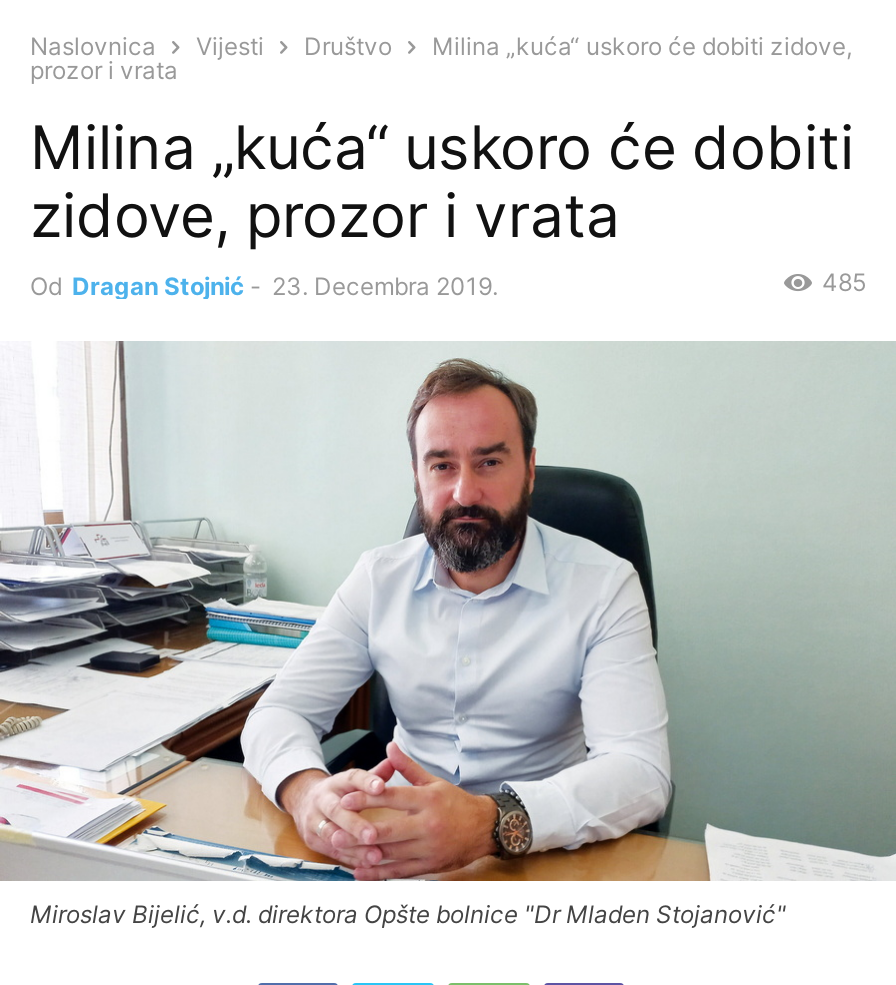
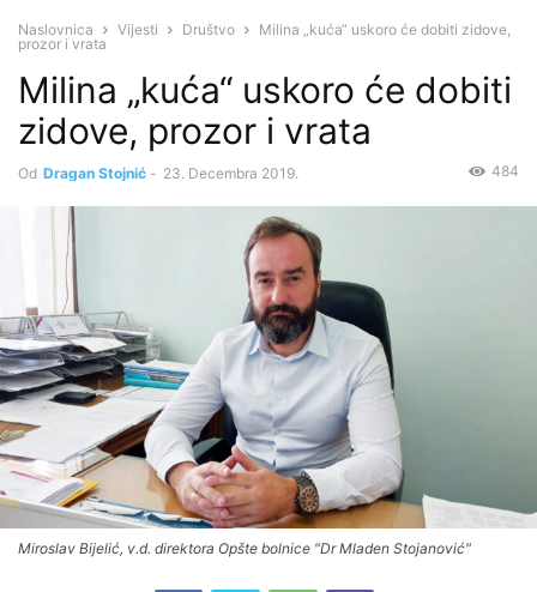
- 485
+ 484
